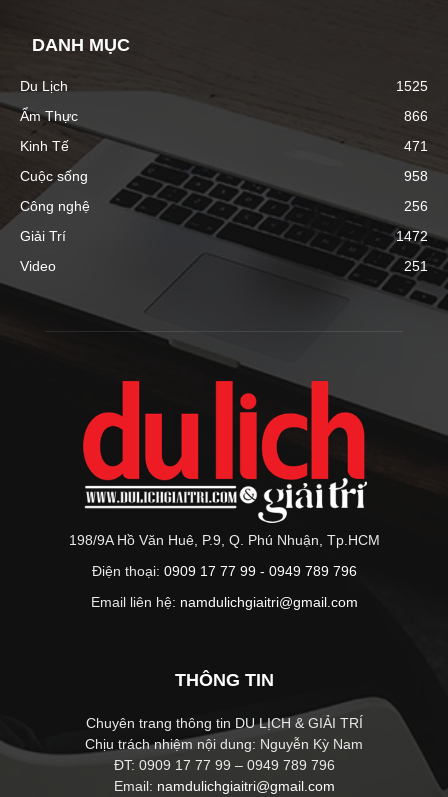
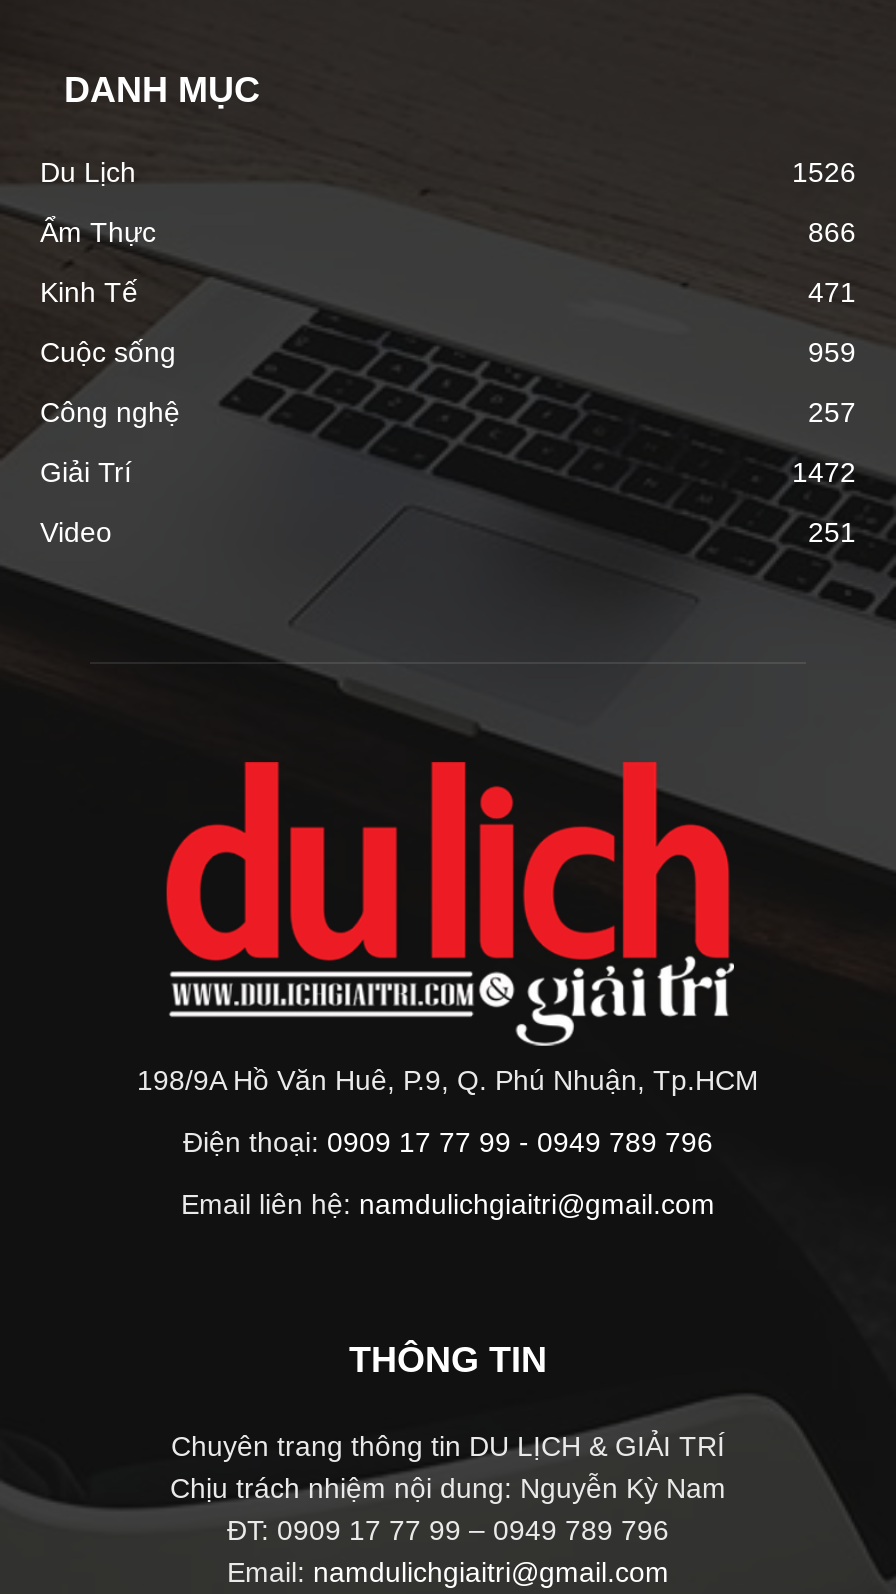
- 1525
+ 1526

- 958
+ 959

- 256
+ 257
